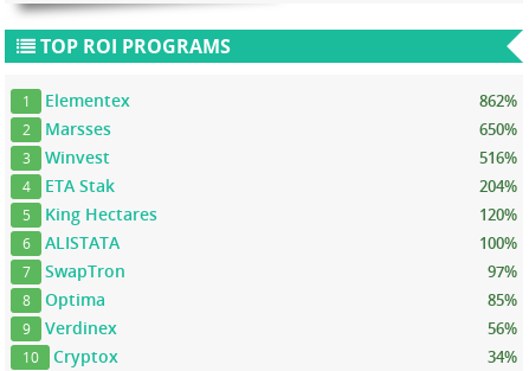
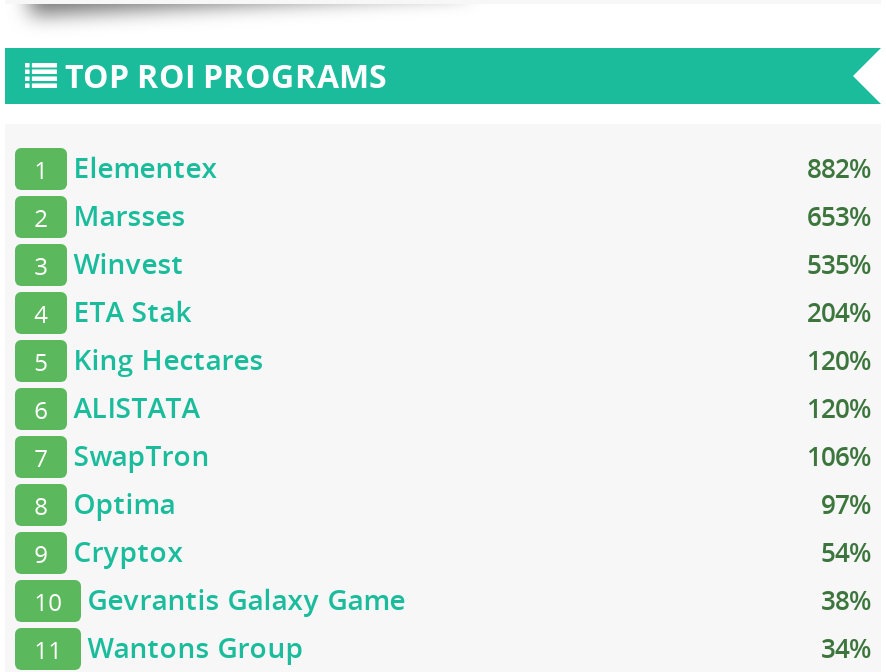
- 862%
+ 882%

- 650%
+ 653%

- 516%
+ 535%

- 100%
+ 120%

- 97%
+ 106%

- 85%
+ 97%

- Verdinex
- 56%
+ Cryptox
+ 54%

- Cryptox
+ Gevrantis Galaxy Game
+ 38%
+ 11
+ Wantons Group
